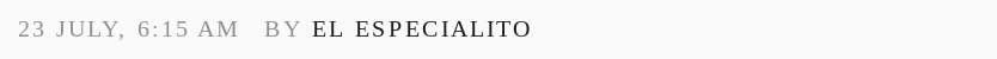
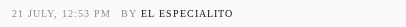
- 23 JULY, 6:15 AM BY EL ESPECIALITO
+ 21 JULY, 12:53 PM BY EL ESPECIALITO
